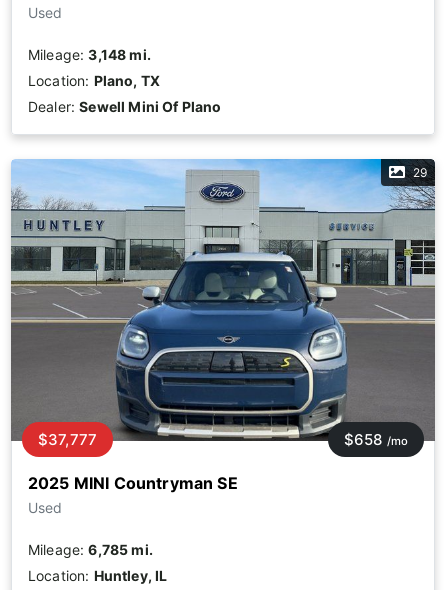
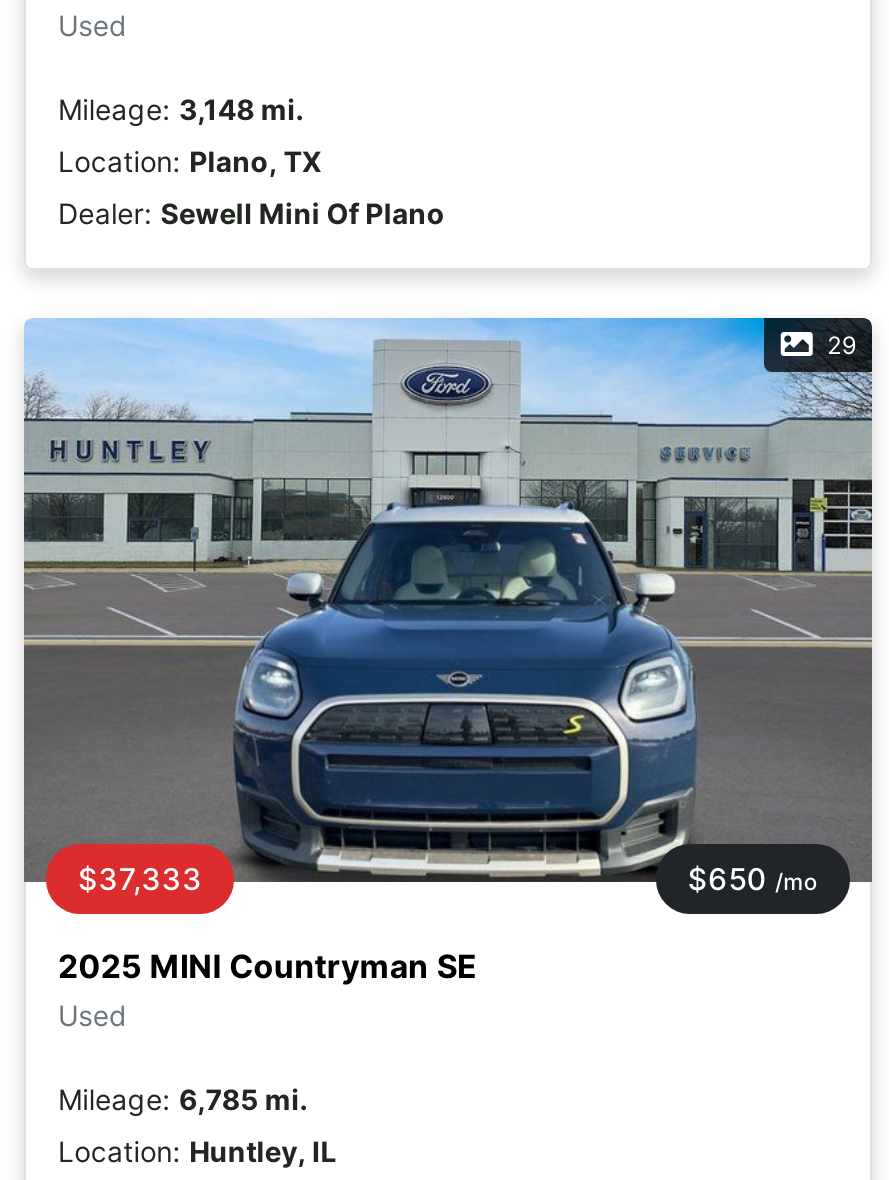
- $37,777
+ $37,333

- $658 /mo
+ $650 /mo
